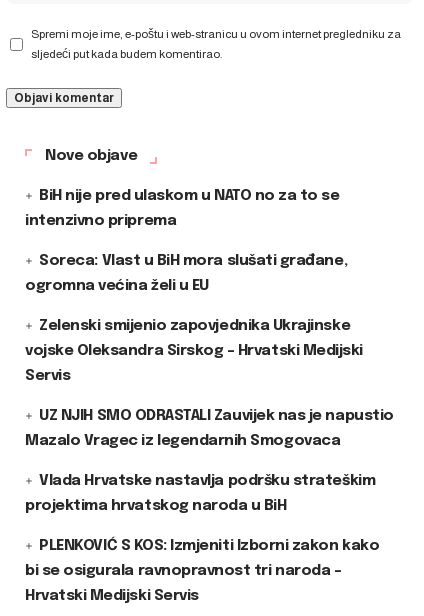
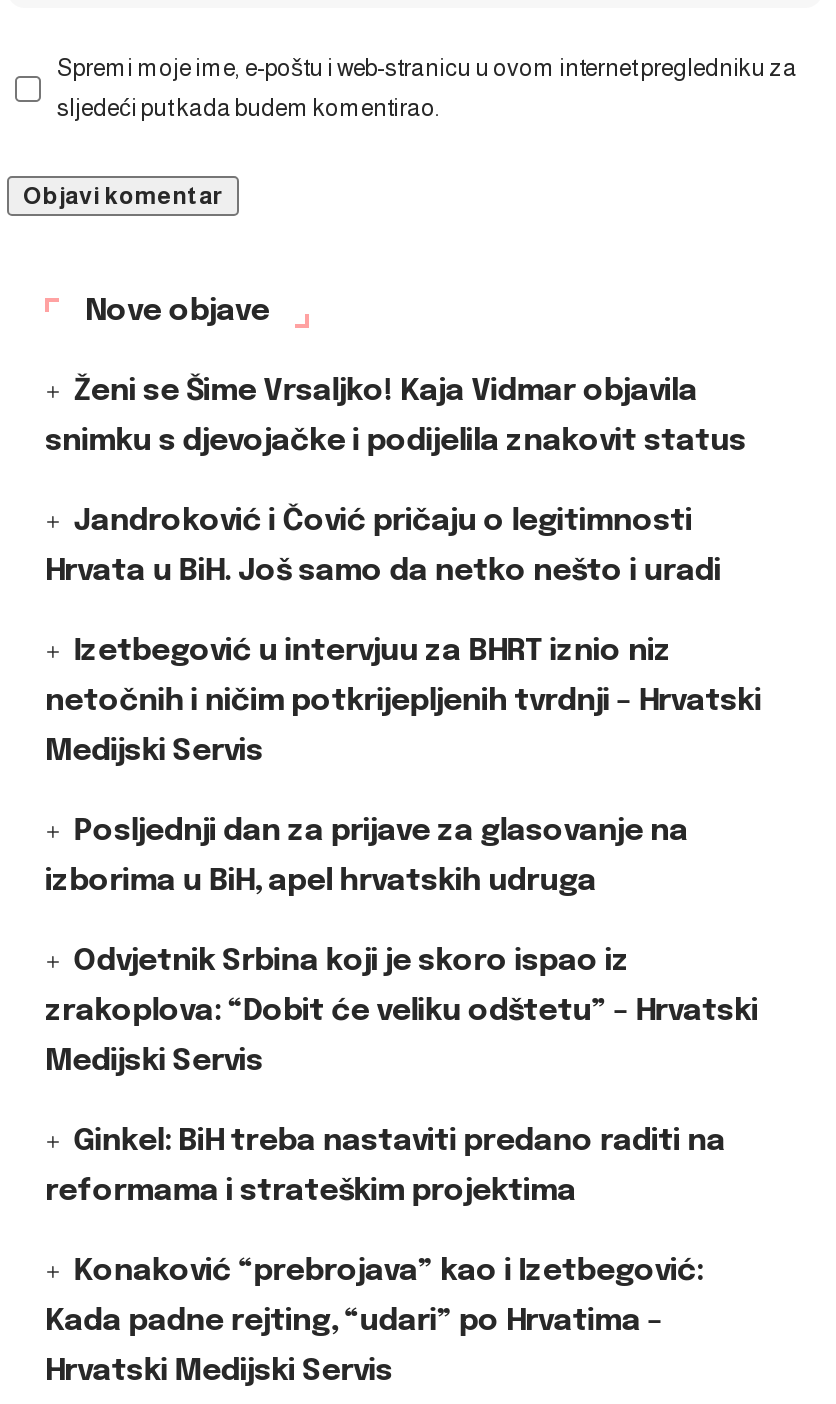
- BiH nije pred ulaskom u NATO no za to se
- intenzivno priprema
- Soreca: Vlast u BiH mora slušati građane,
- ogromna većina želi u EU
- Zelenski smijenio zapovjednika Ukrajinske
- vojske Oleksandra Sirskog – Hrvatski Medijski
- Servis
- UZ NJIH SMO ODRASTALI Zauvijek nas je napustio
- Mazalo Vragec iz legendarnih Smogovaca
- Vlada Hrvatske nastavlja podršku strateškim
- projektima hrvatskog naroda u BiH
- PLENKOVIĆ S KOS: Izmjeniti Izborni zakon kako
- bi se osigurala ravnopravnost tri naroda –
+ Ženi se Šime Vrsaljko! Kaja Vidmar objavila
+ snimku s djevojačke i podijelila znakovit status
+ Jandroković i Čović pričaju o legitimnosti
+ Hrvata u BiH. Još samo da netko nešto i uradi
+ Izetbegović u intervjuu za BHRT iznio niz
+ netočnih i ničim potkrijepljenih tvrdnji – Hrvatski
+ Medijski Servis
+ Posljednji dan za prijave za glasovanje na
+ izborima u BiH, apel hrvatskih udruga
+ Odvjetnik Srbina koji je skoro ispao iz
+ zrakoplova: “Dobit će veliku odštetu” – Hrvatski
+ Medijski Servis
+ Ginkel: BiH treba nastaviti predano raditi na
+ reformama i strateškim projektima
+ Konaković “prebrojava” kao i Izetbegović:
+ Kada padne rejting, “udari” po Hrvatima –
